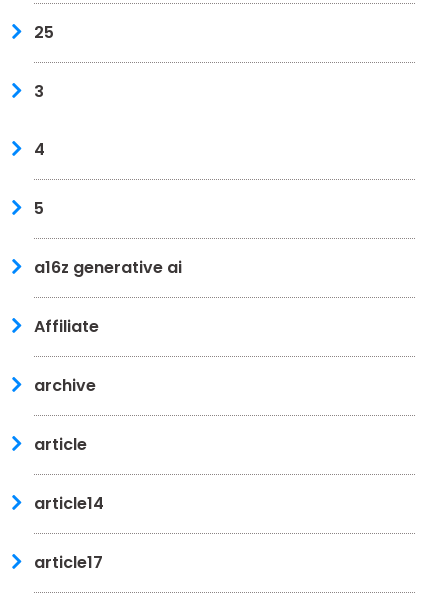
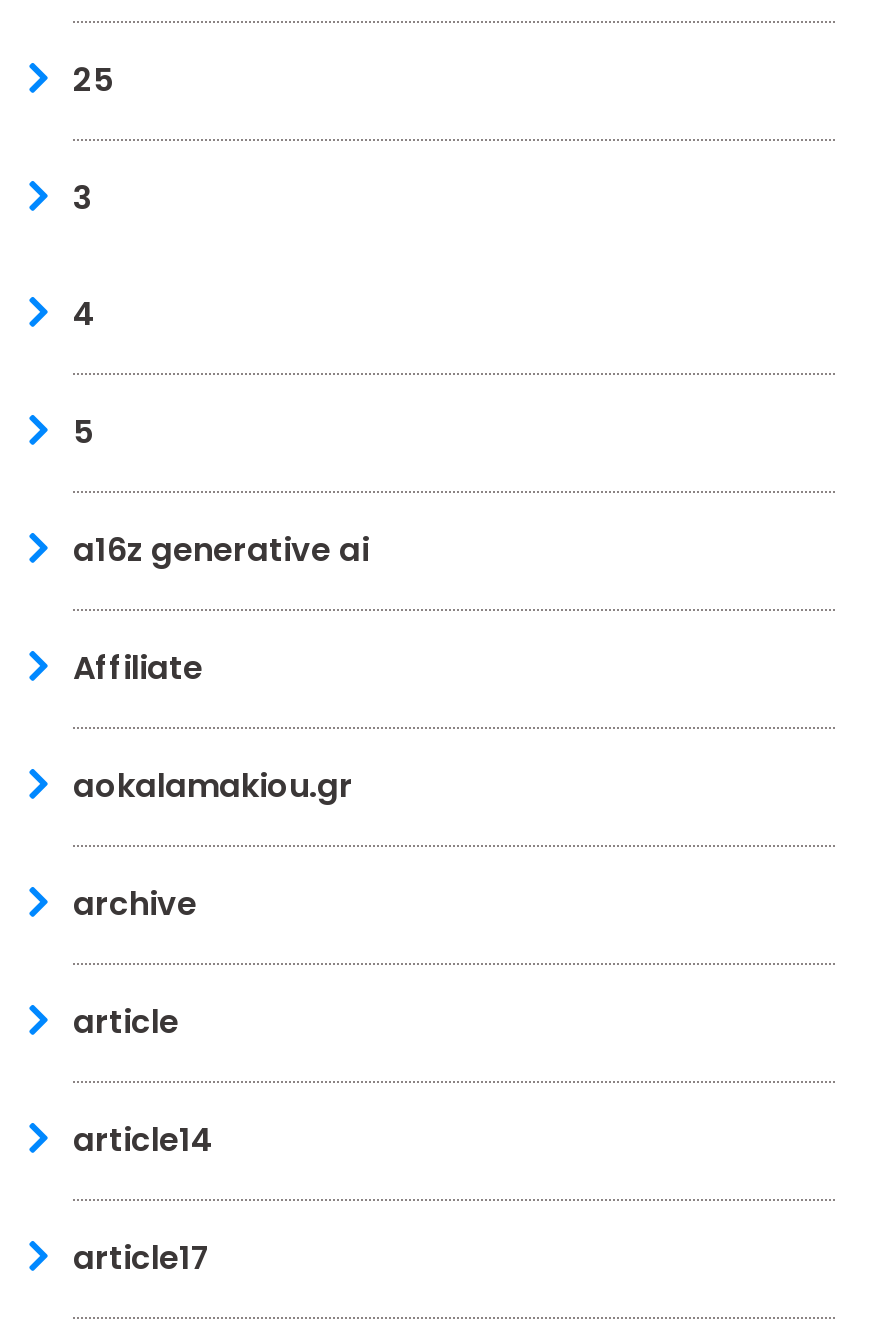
+ aokalamakiou.gr
